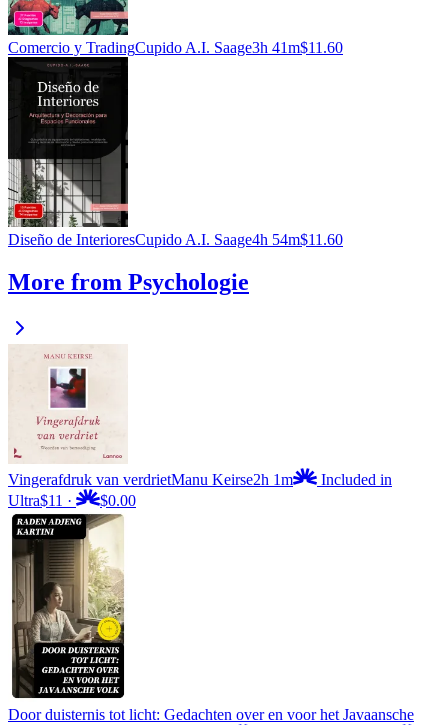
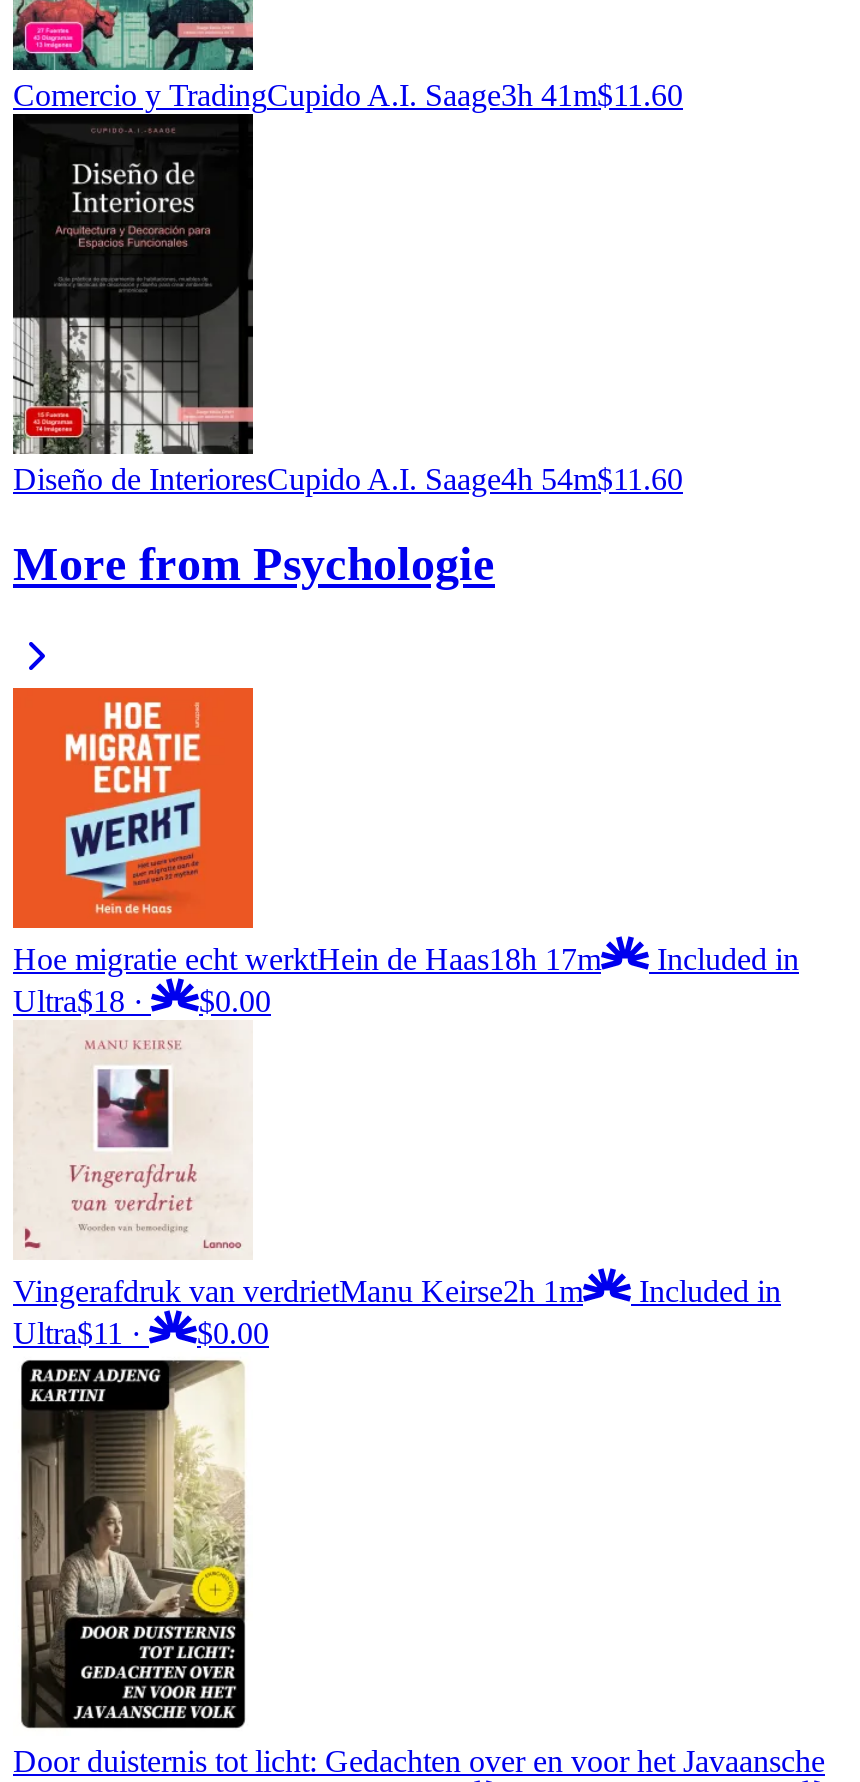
+ [image]
+ Hoe migratie echt werktHein de Haas18h 17m
+ Included in
+ Ultra$18 ·
+ $0.00
